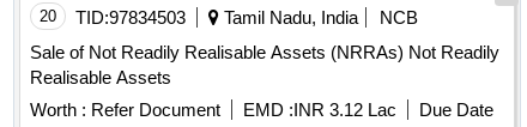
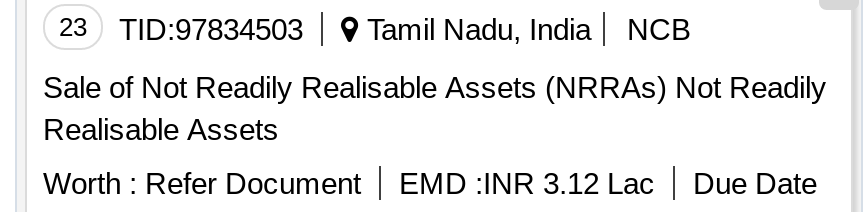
- 20 TID:97834503 Tamil Nadu, India NCB
+ 23 TID:97834503 Tamil Nadu, India NCB
